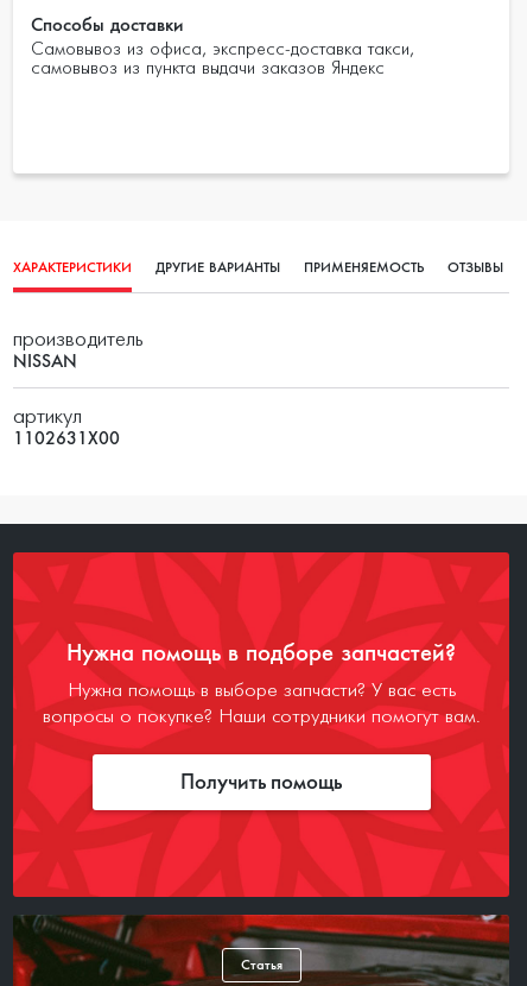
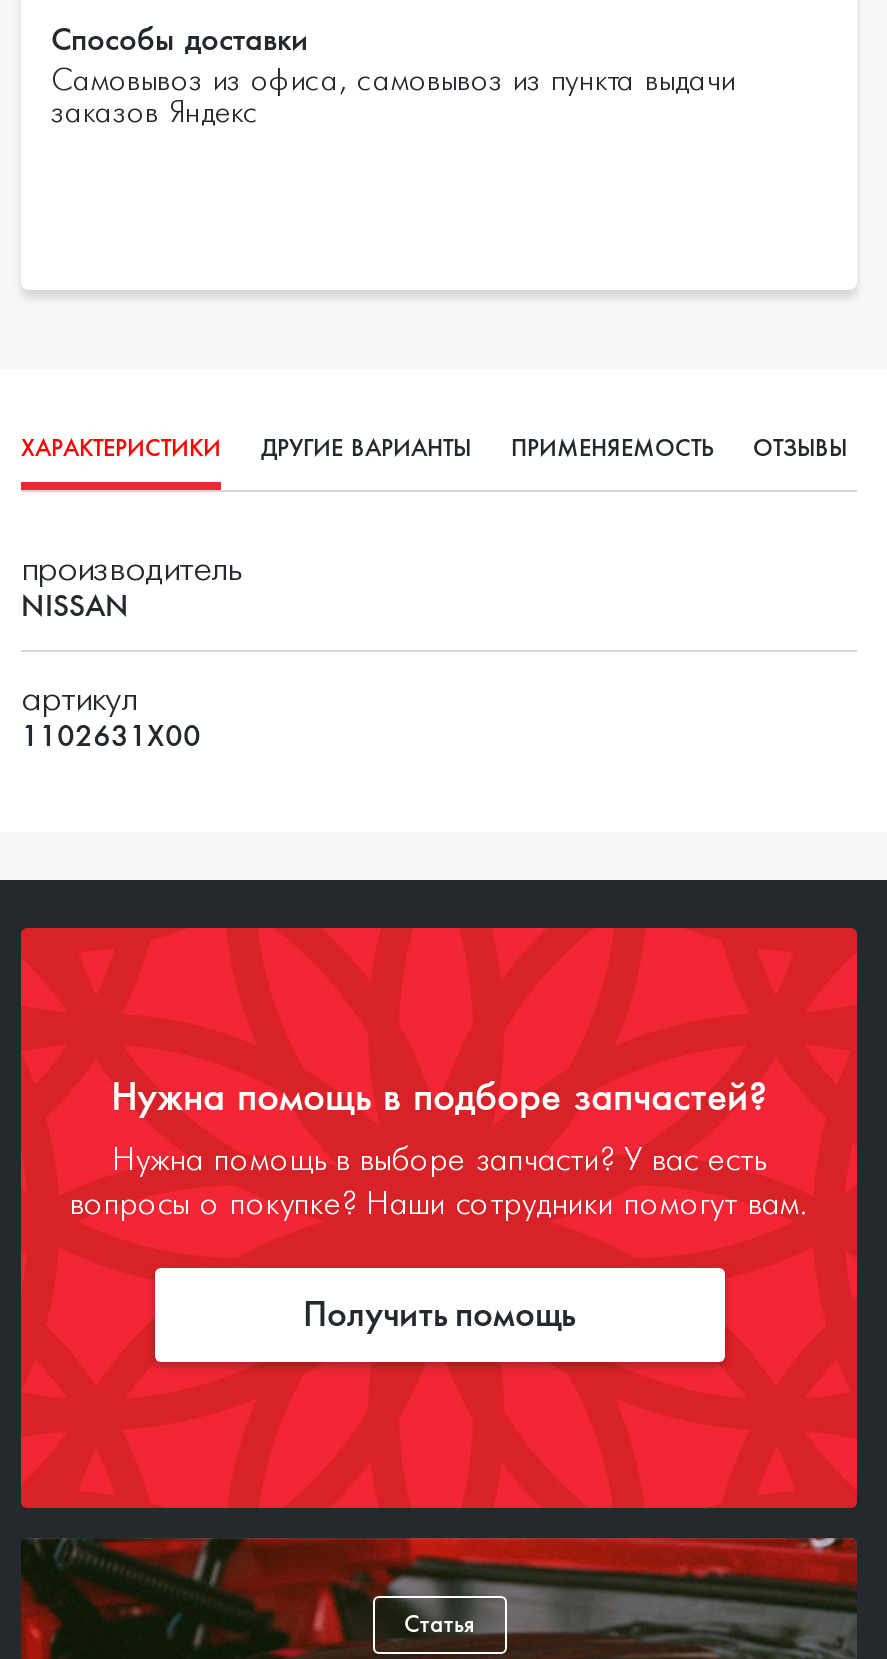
- Самовывоз из офиса, экспресс-доставка такси,
- самовывоз из пункта выдачи заказов Яндекс
+ Самовывоз из офиса, самовывоз из пункта выдачи
+ заказов Яндекс
